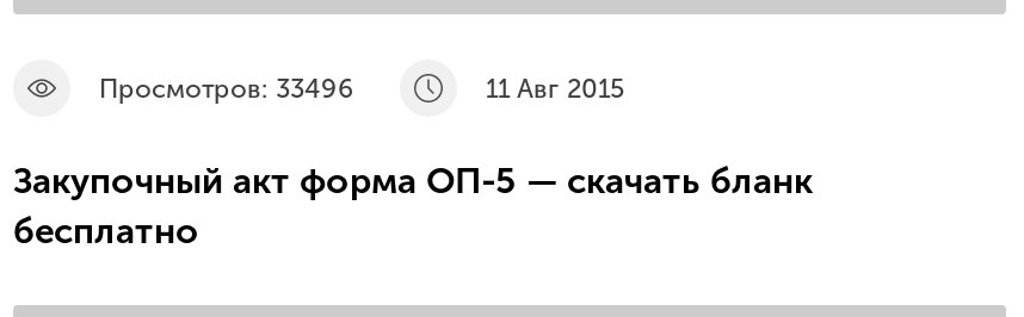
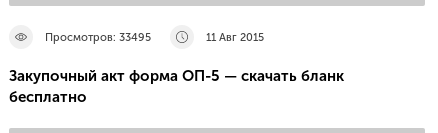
- Просмотров: 33496
+ Просмотров: 33495
